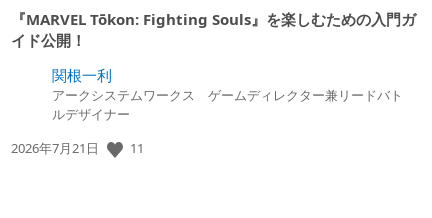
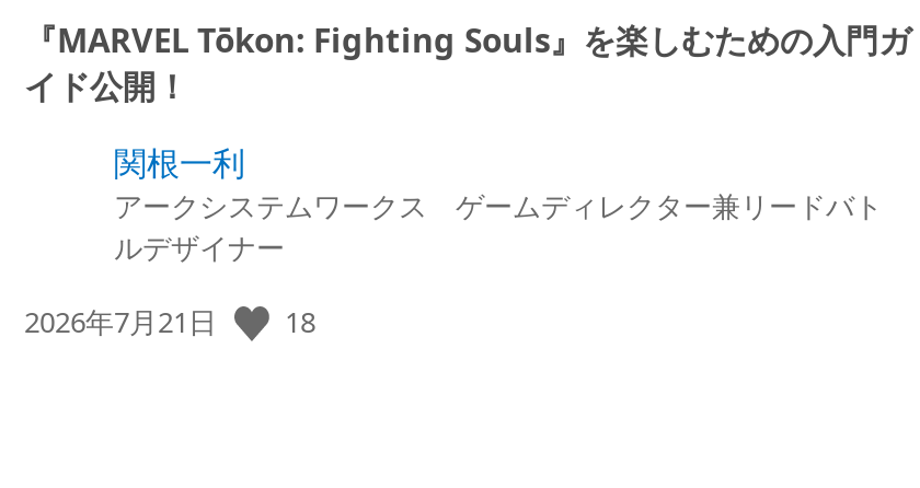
- 11
+ 18
